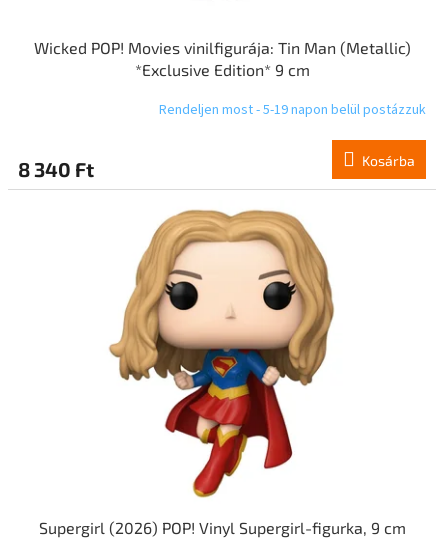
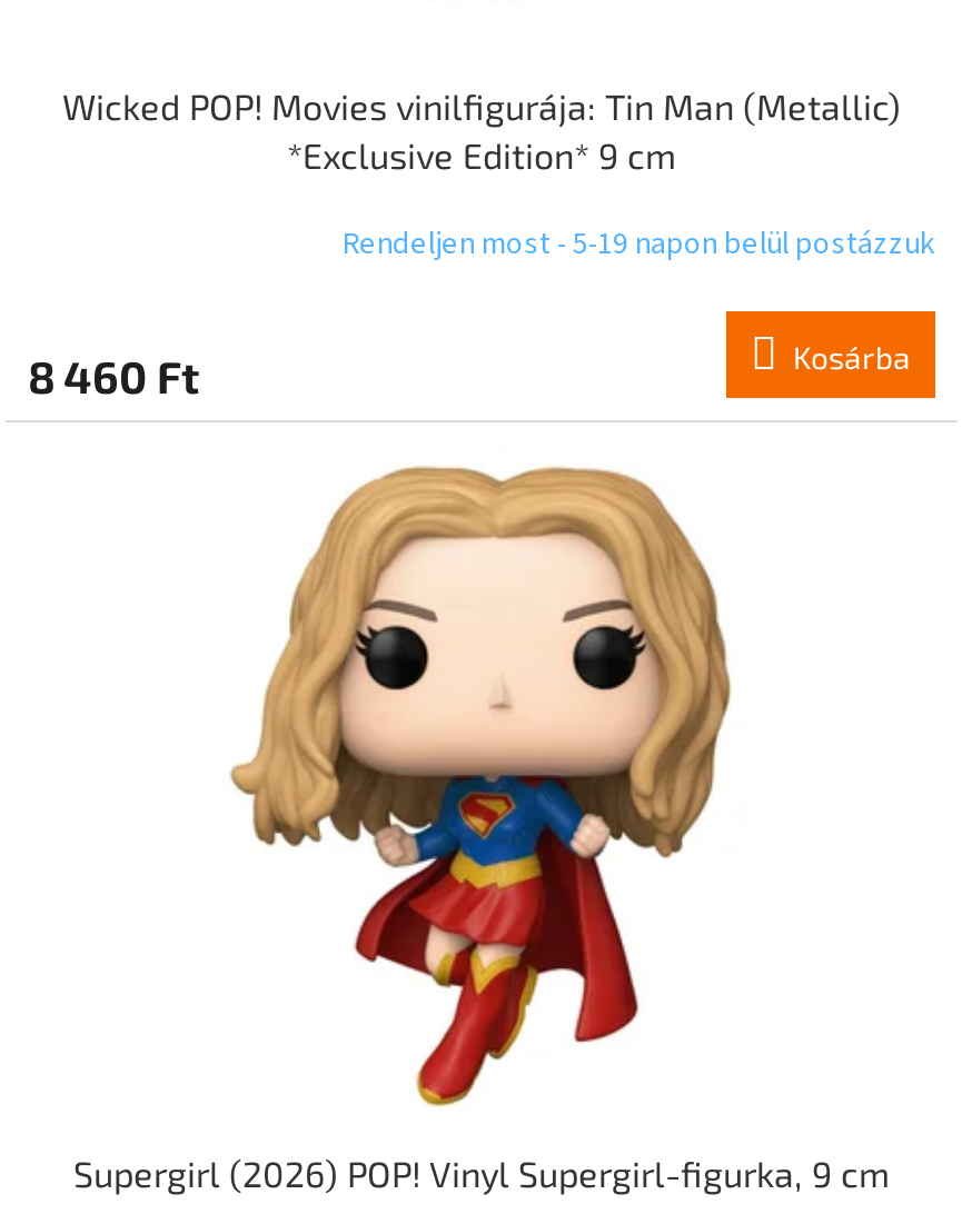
- 8 340 Ft
+ 8 460 Ft
